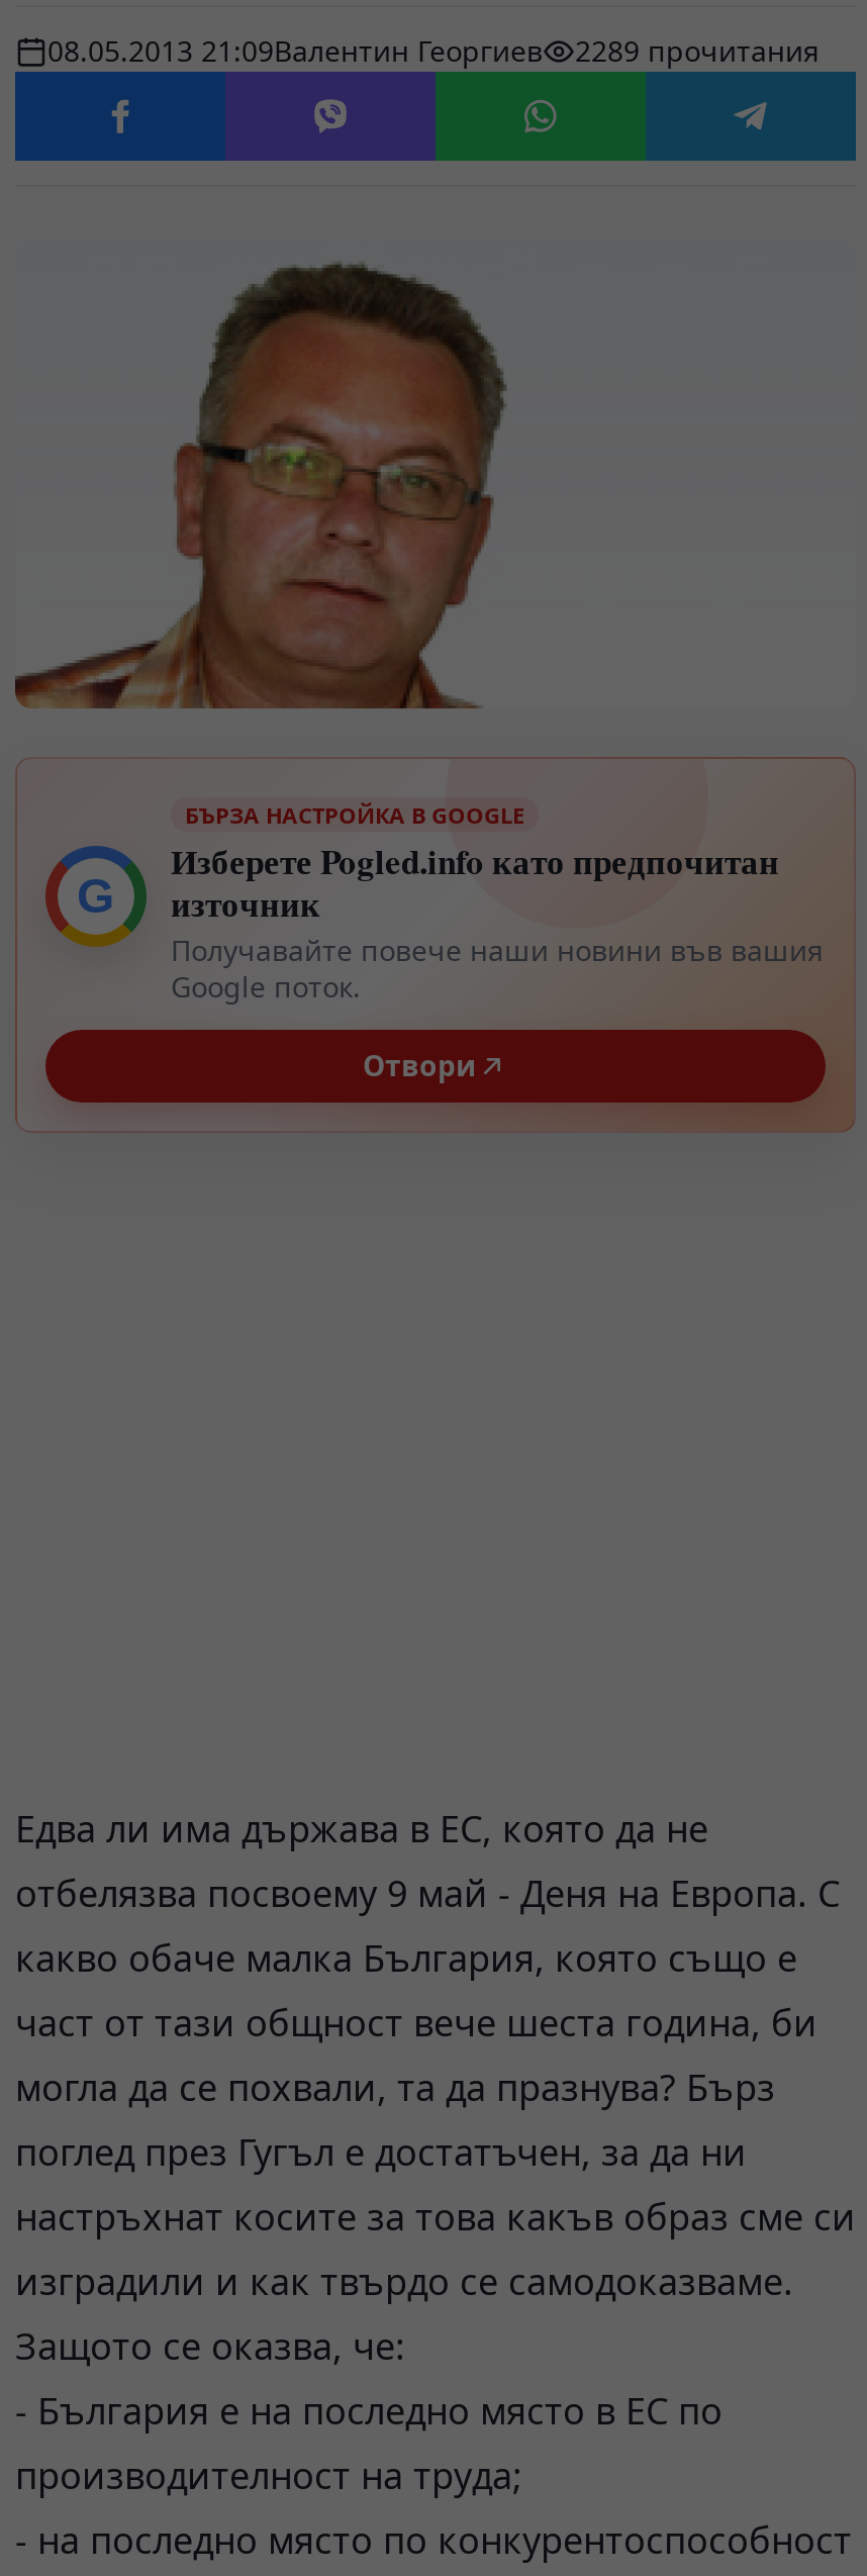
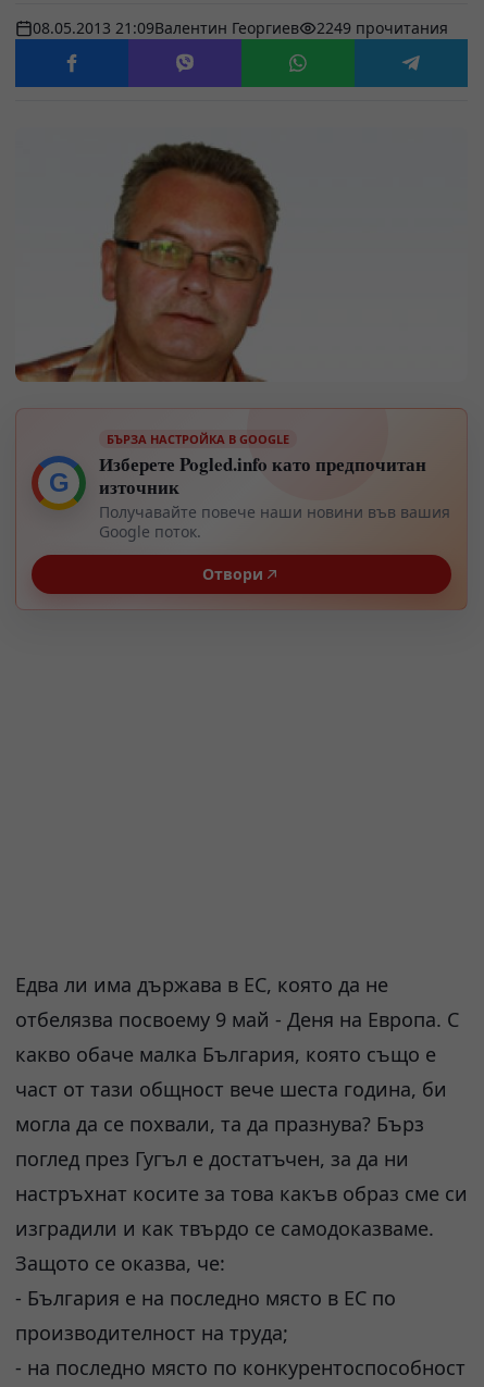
- 2289 прочитания
+ 2249 прочитания
